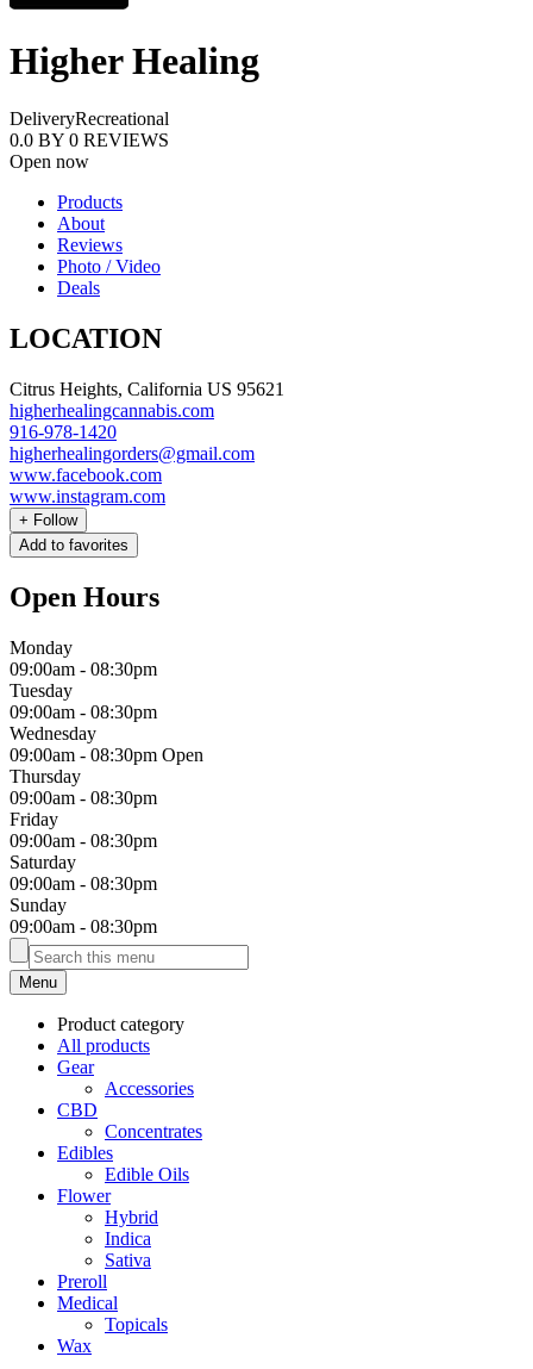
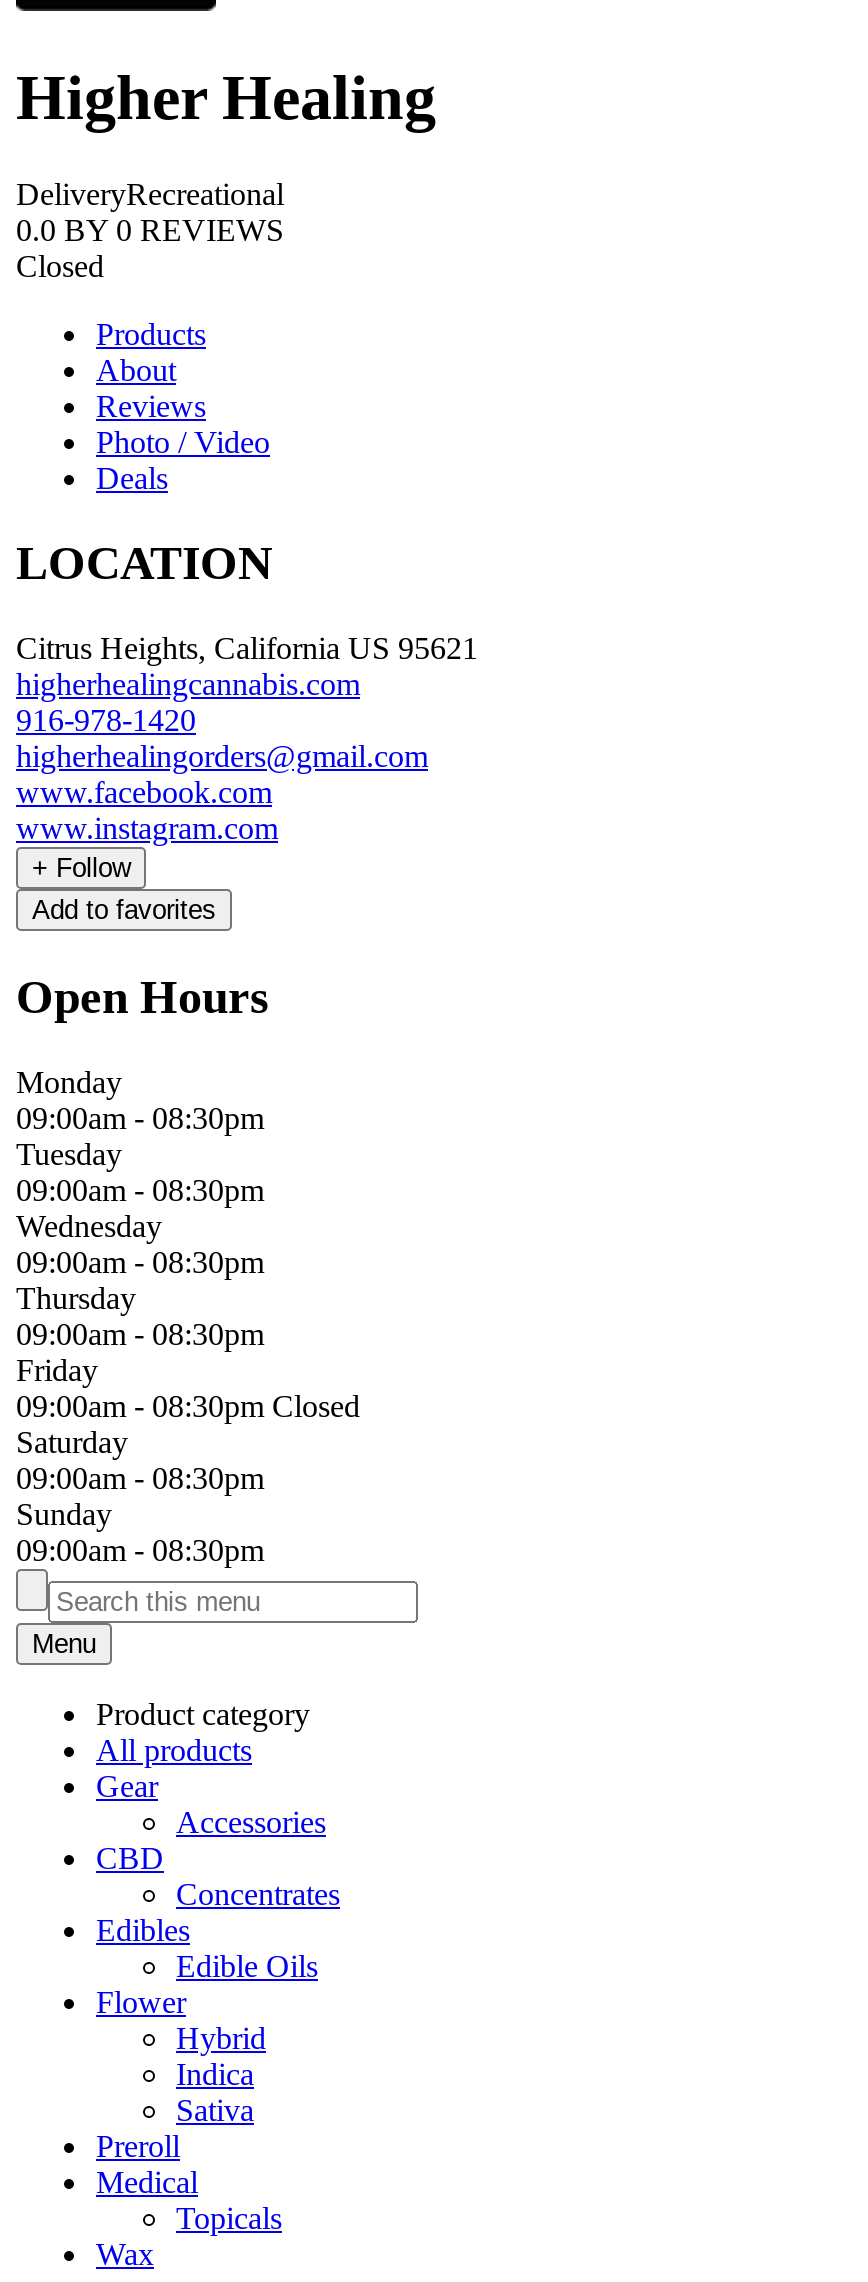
- Open now
+ Closed

- 09:00am - 08:30pm Open
+ 09:00am - 08:30pm

- 09:00am - 08:30pm
+ 09:00am - 08:30pm Closed
